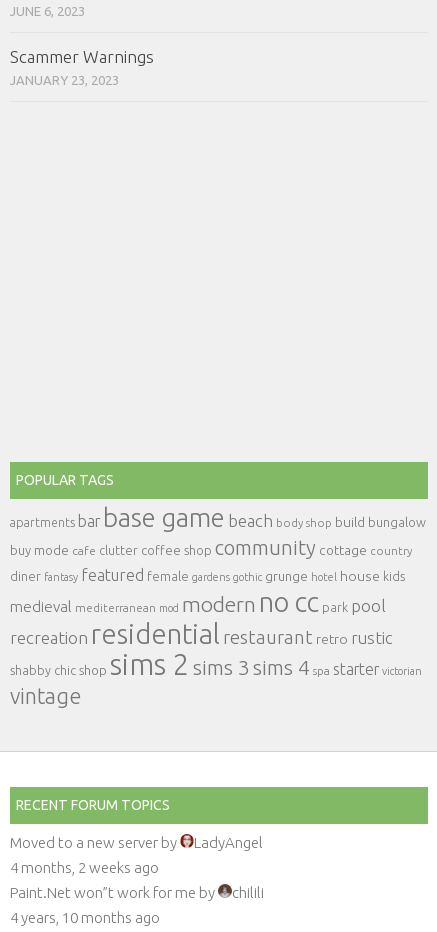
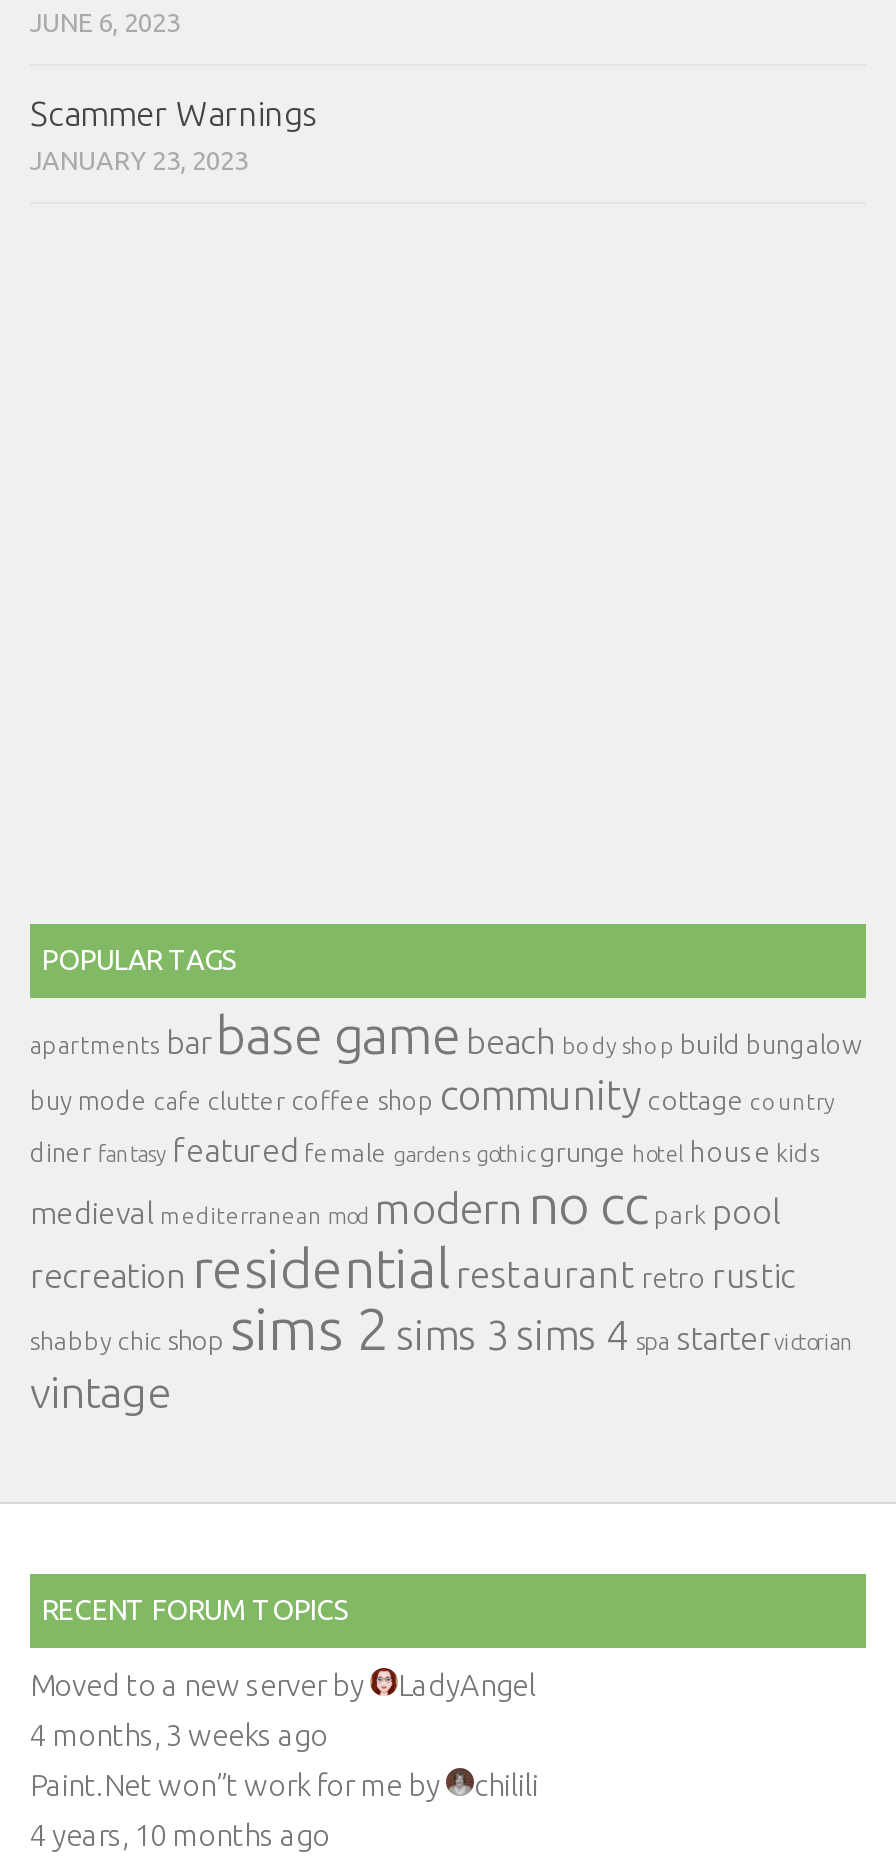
- 4 months, 2 weeks ago
+ 4 months, 3 weeks ago
